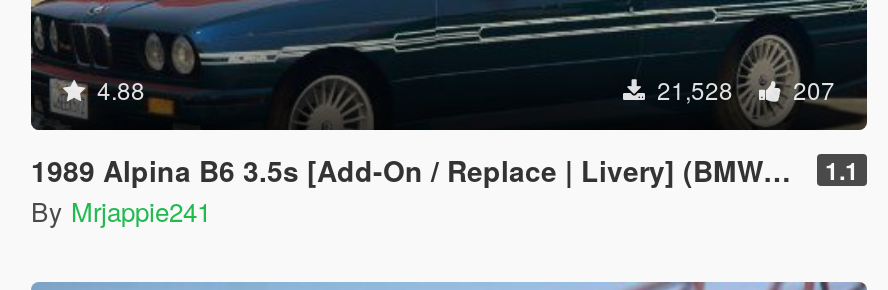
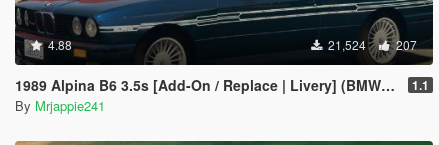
- 21,528 207
+ 21,524 207
